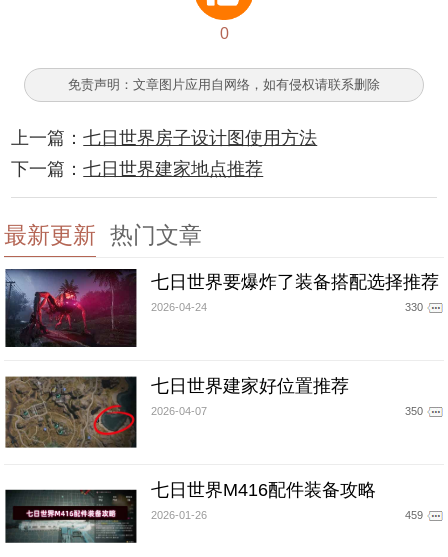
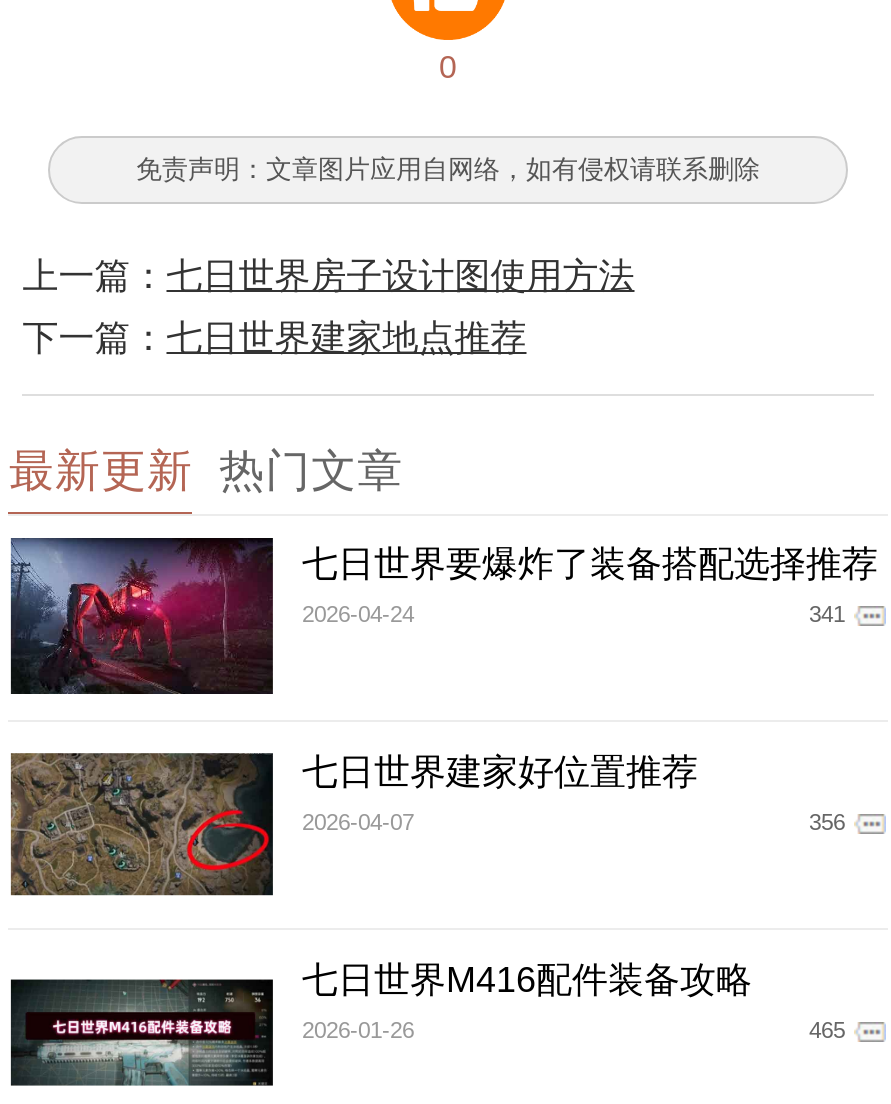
- 330
+ 341

- 350
+ 356

- 459
+ 465
